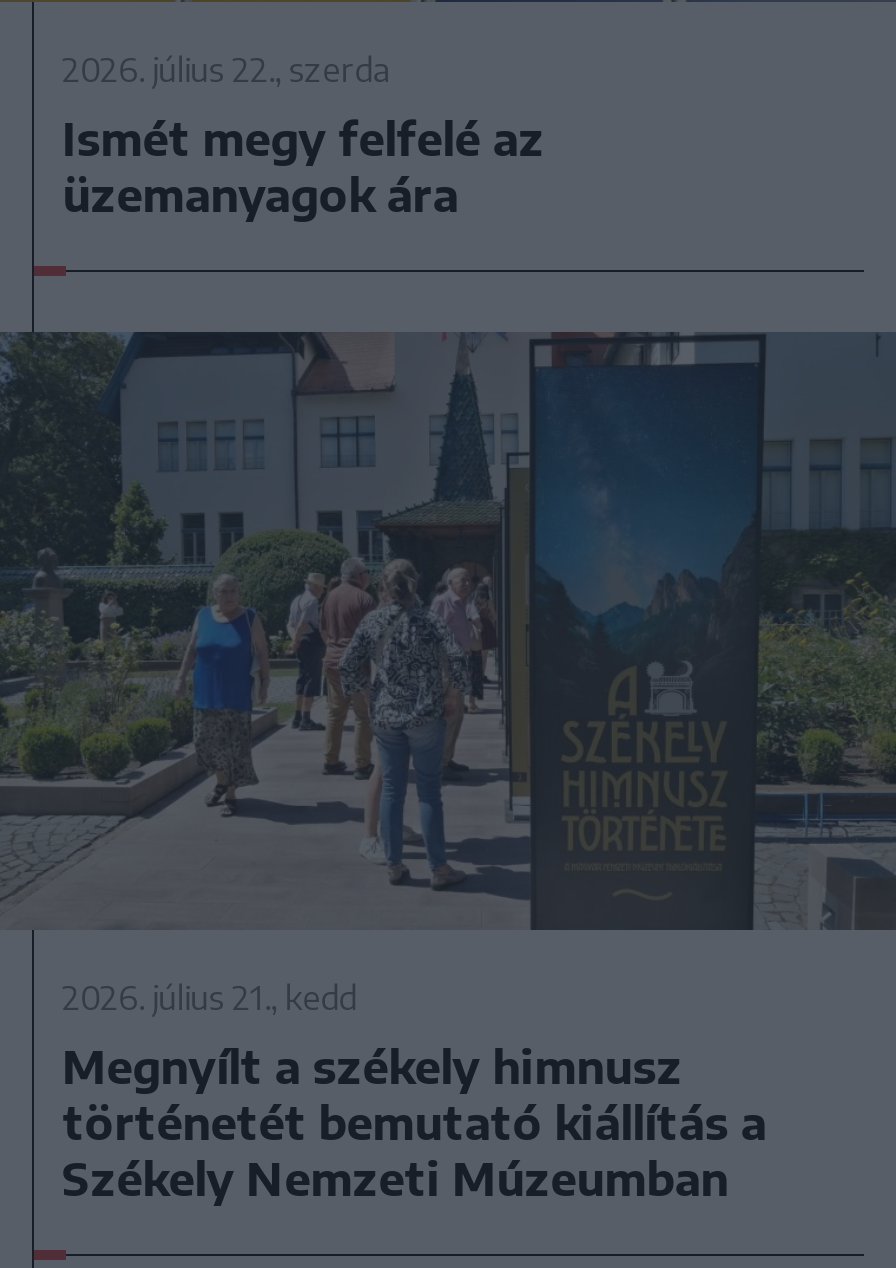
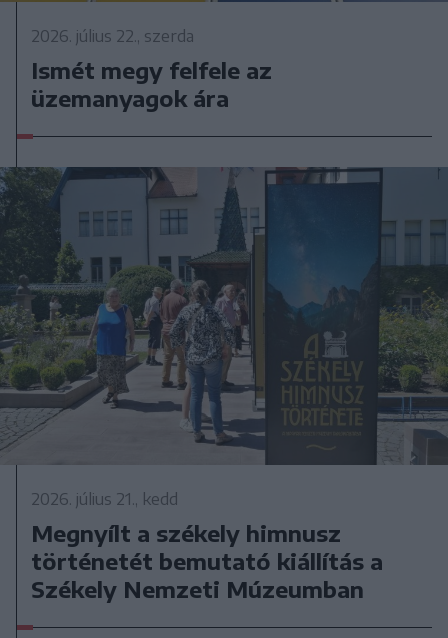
- Ismét megy felfelé az
+ Ismét megy felfele az
